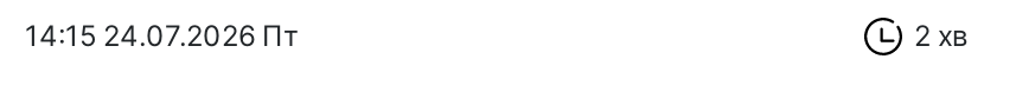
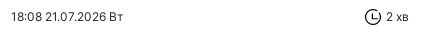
- 14:15 24.07.2026 Пт
+ 18:08 21.07.2026 Вт
